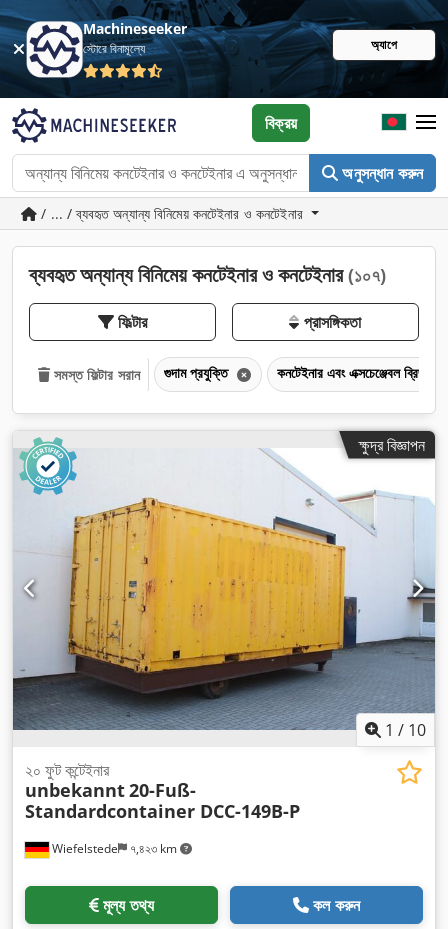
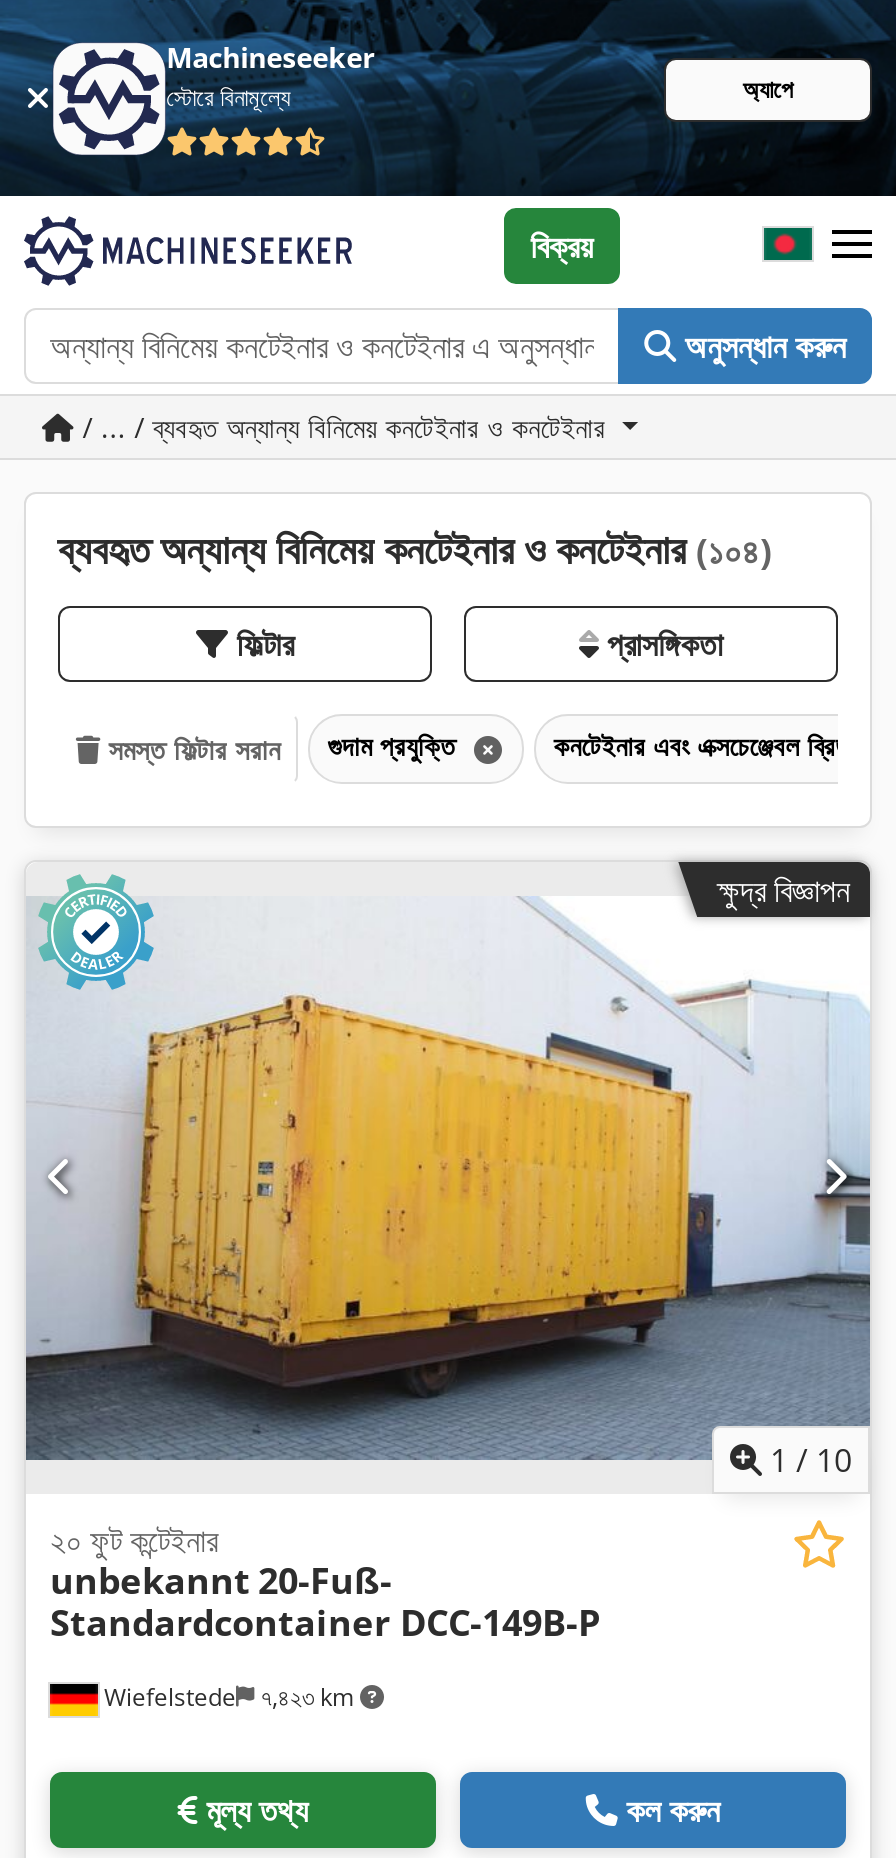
- ব্যবহৃত অন্যান্য বিনিমেয় কনটেইনার ও কনটেইনার(১০৭)
+ ব্যবহৃত অন্যান্য বিনিমেয় কনটেইনার ও কনটেইনার(১০৪)
